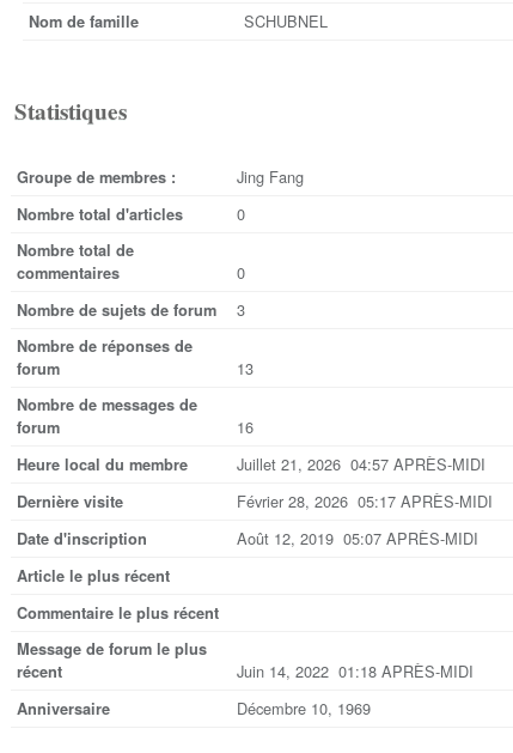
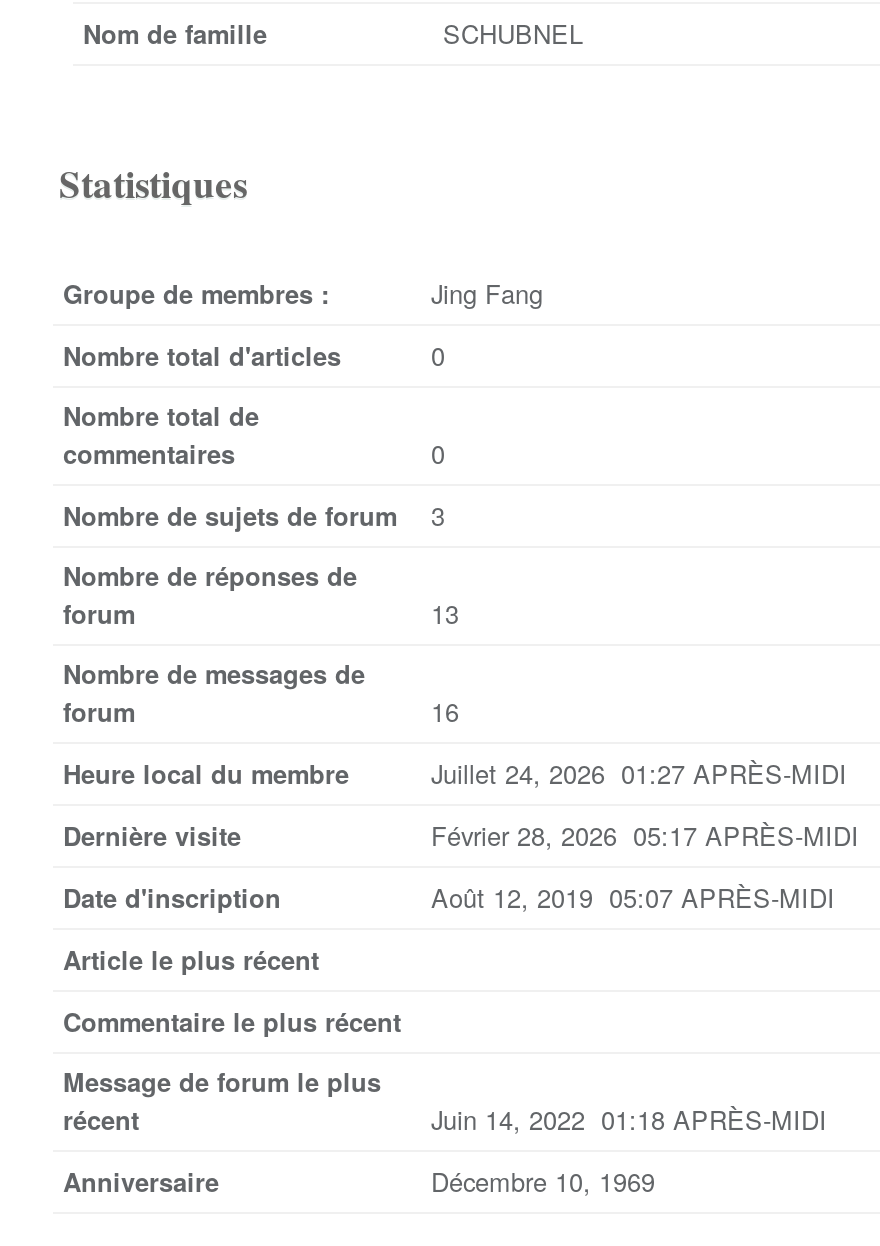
- Juillet 21, 2026 04:57 APRÈS-MIDI
+ Juillet 24, 2026 01:27 APRÈS-MIDI
